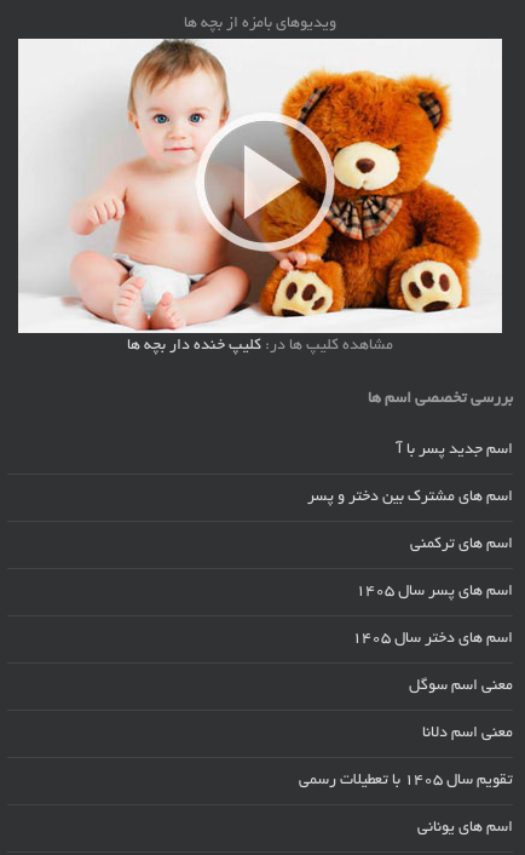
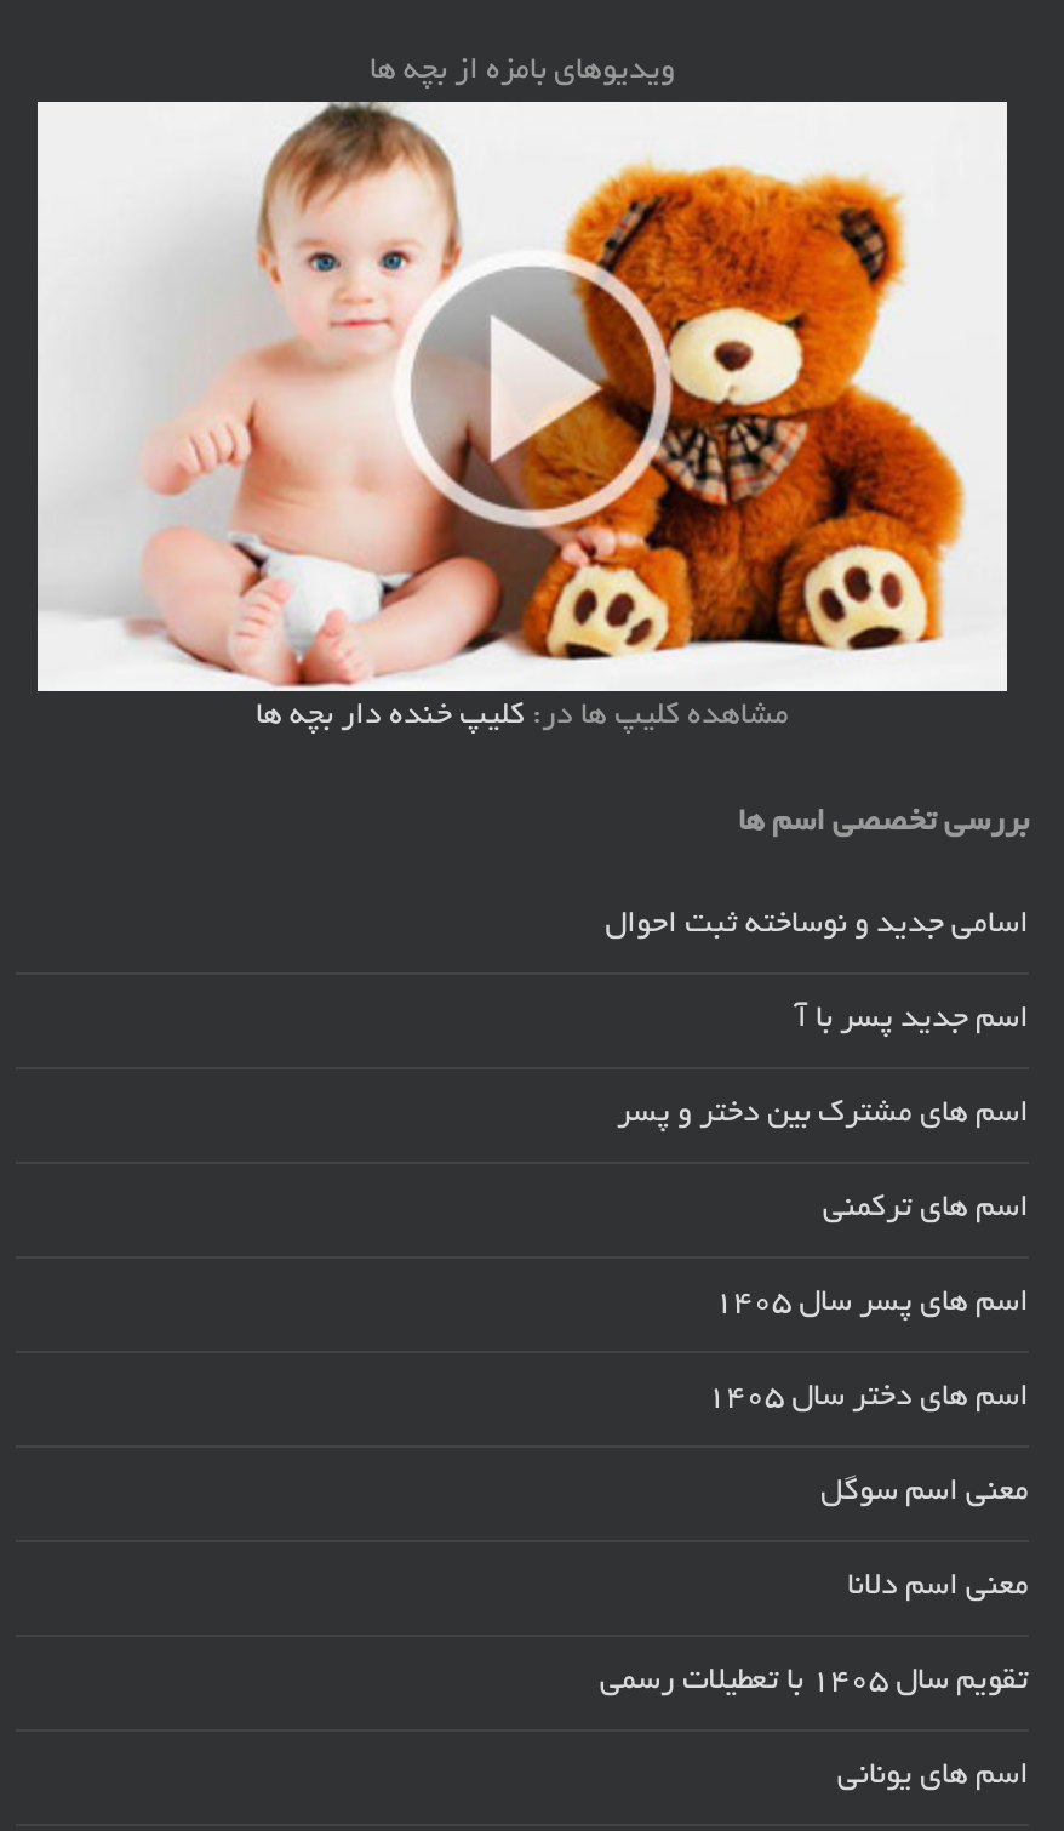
+ اسامی جدید و نوساخته ثبت احوال
